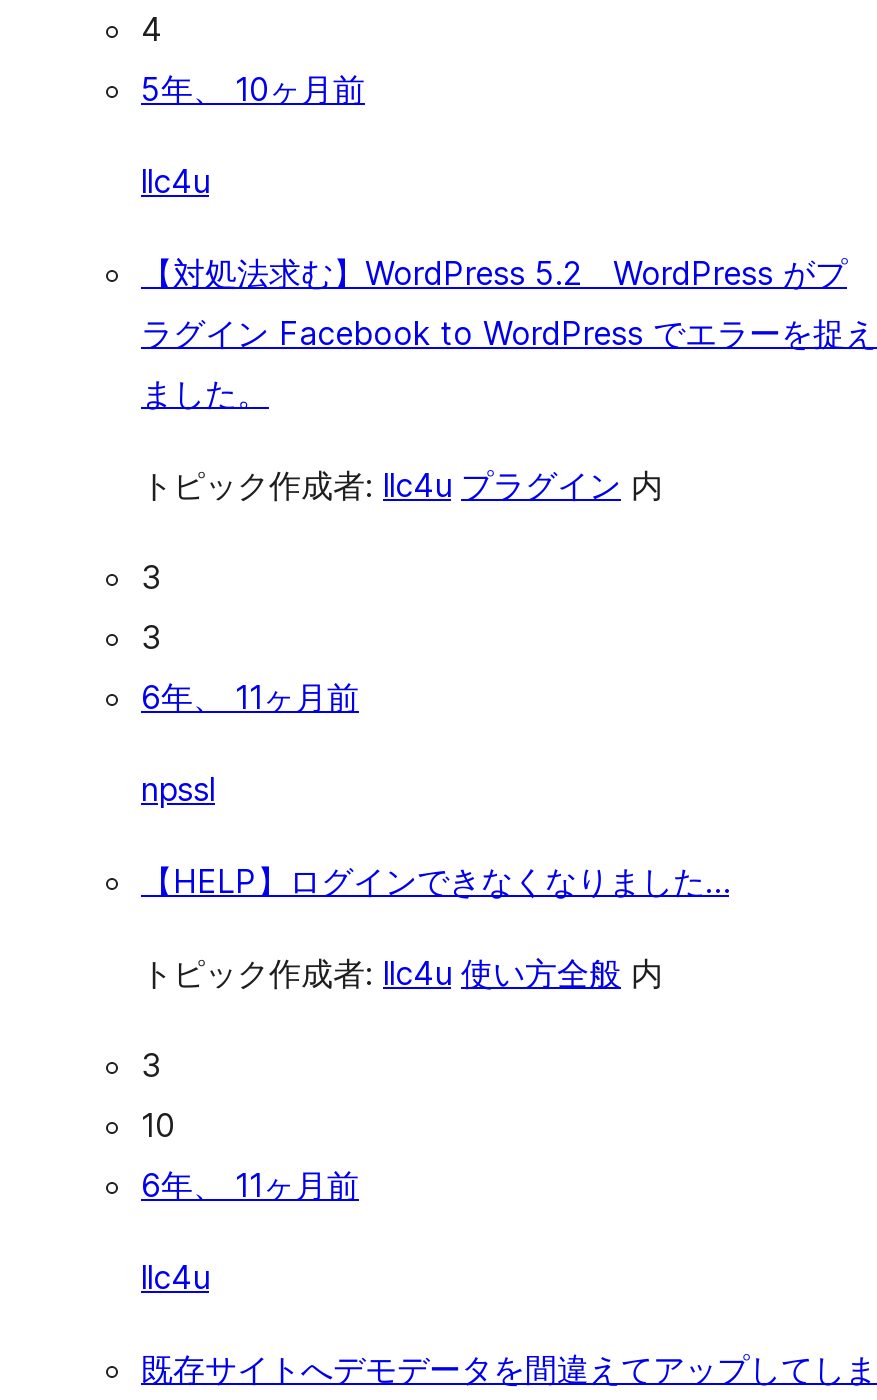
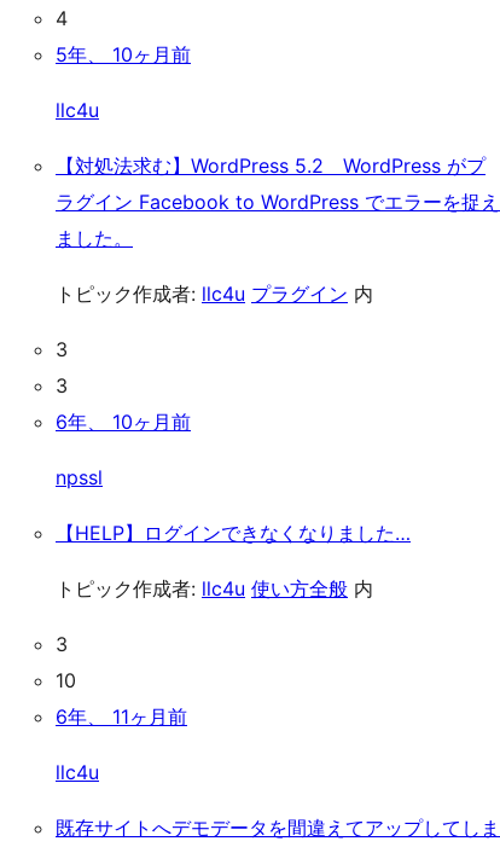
- 6年、 11ヶ月前
+ 6年、 10ヶ月前
